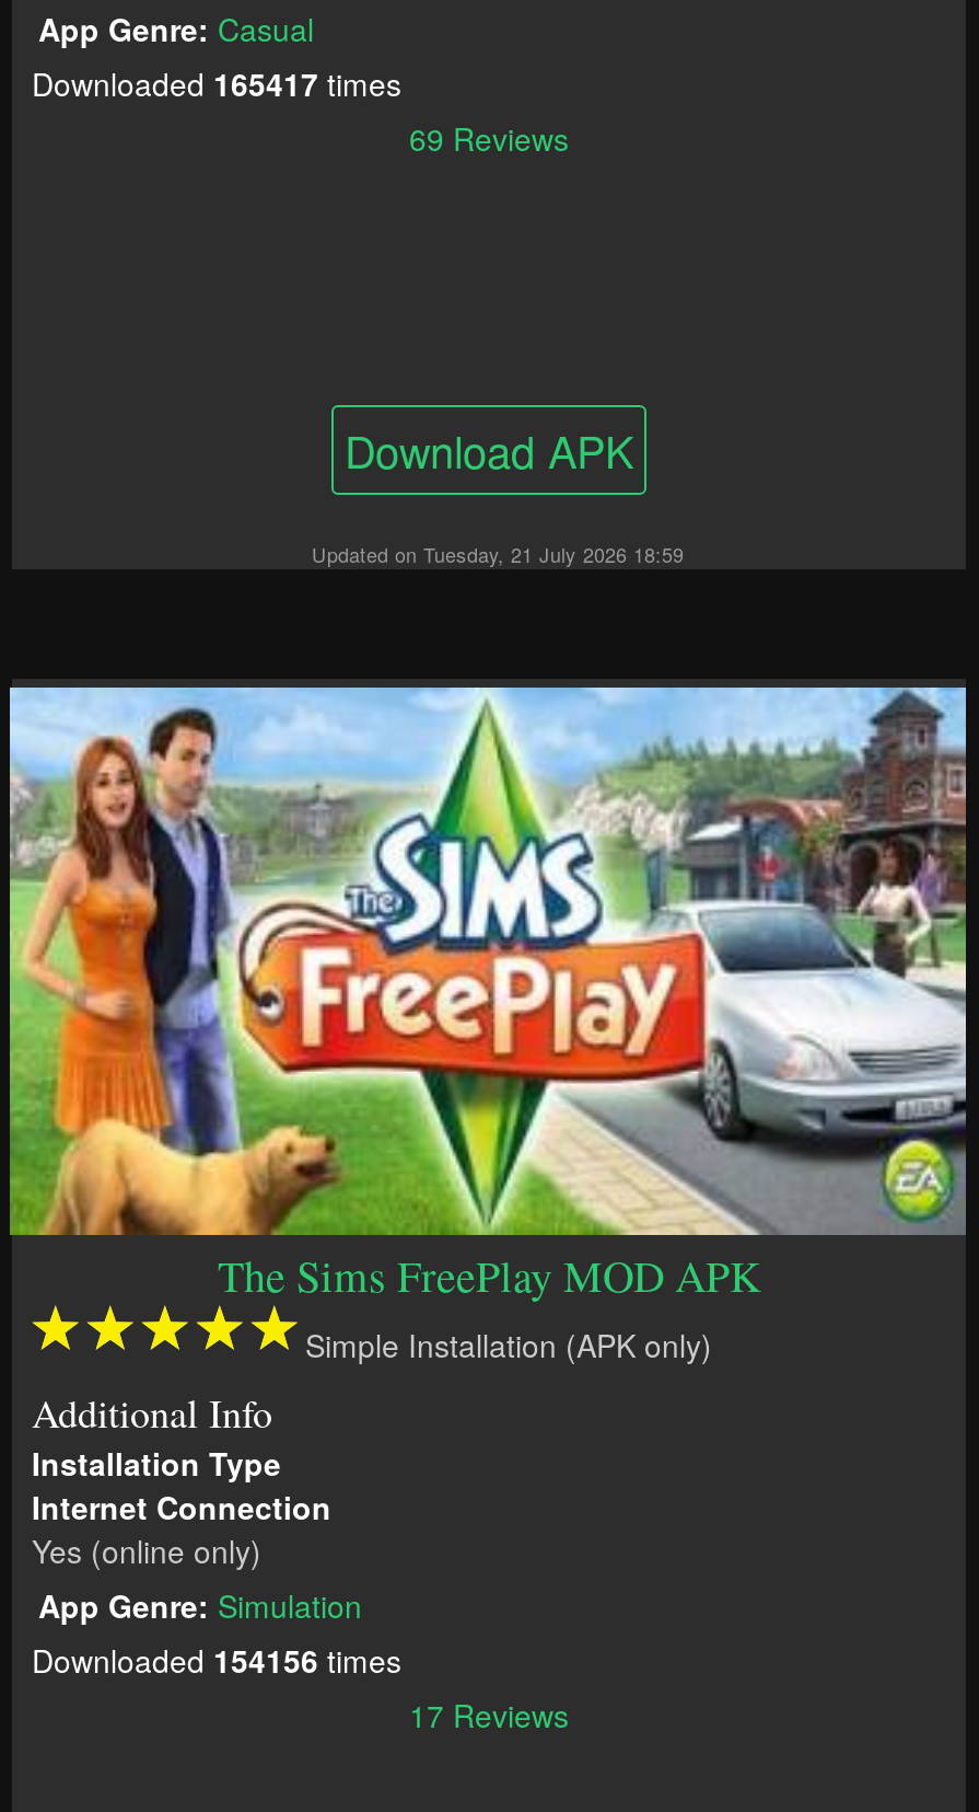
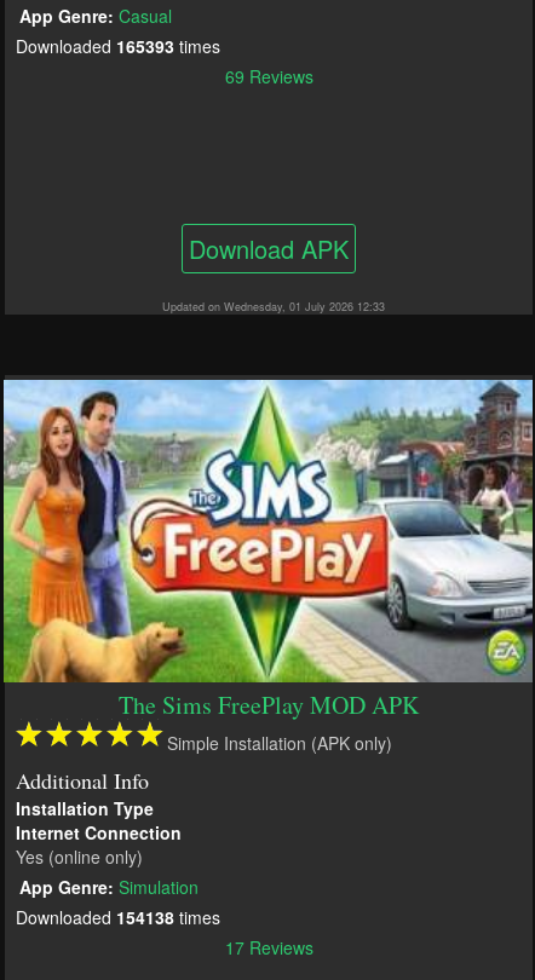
- Downloaded 165417 times
+ Downloaded 165393 times

- Updated on Tuesday, 21 July 2026 18:59
+ Updated on Wednesday, 01 July 2026 12:33

- Downloaded 154156 times
+ Downloaded 154138 times
